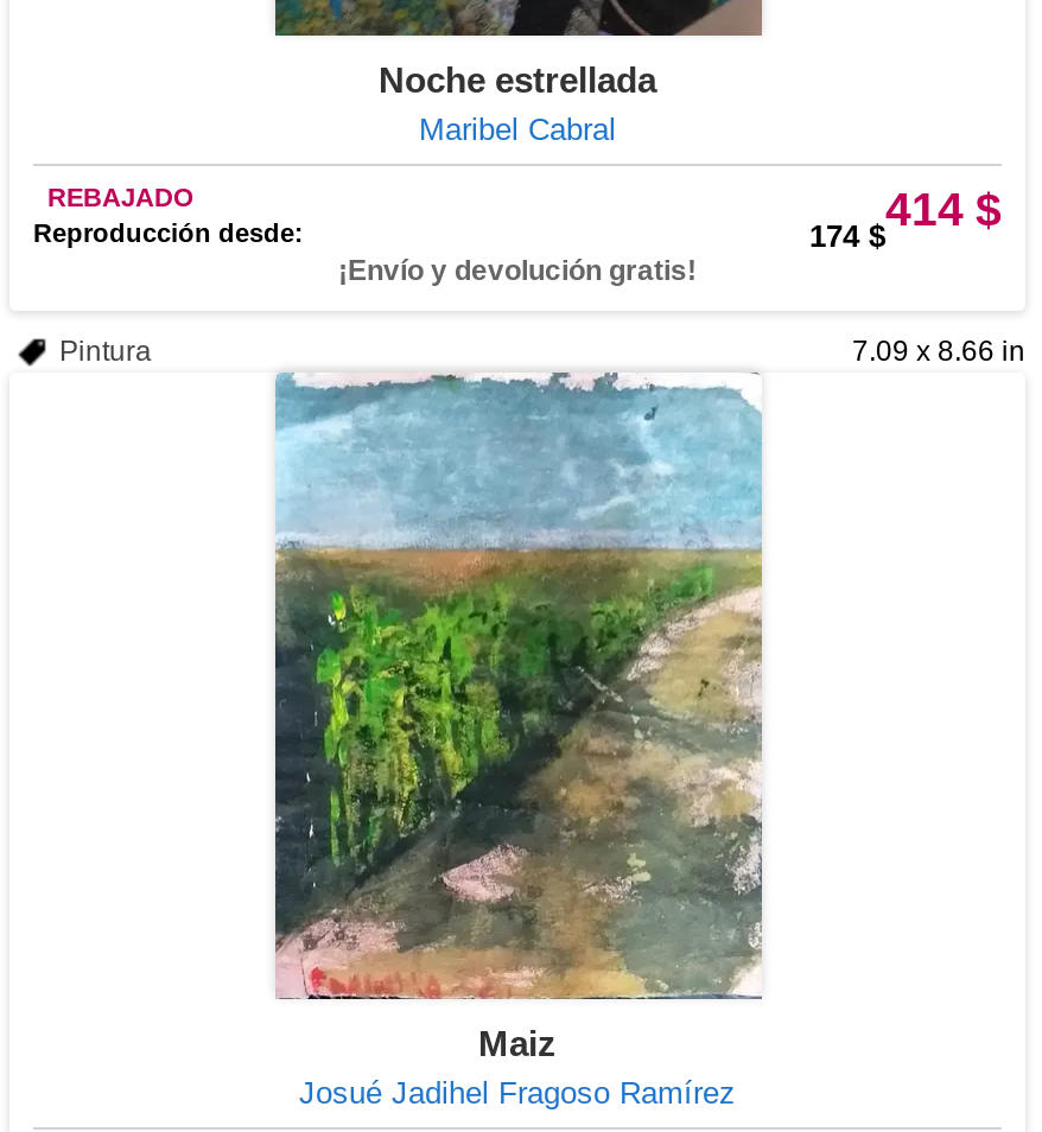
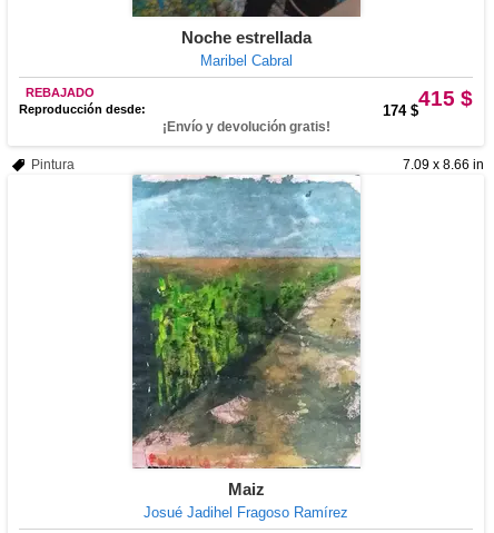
- 414 $
+ 415 $
